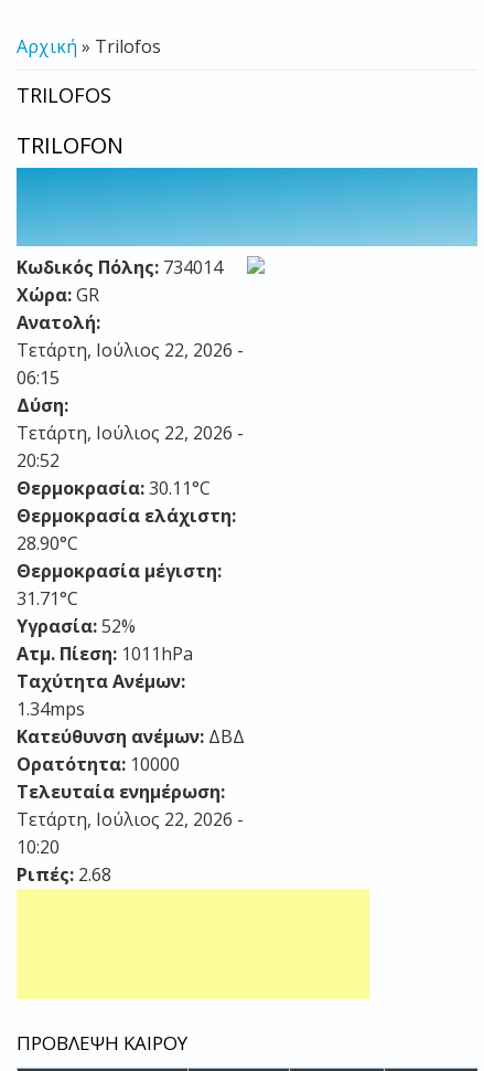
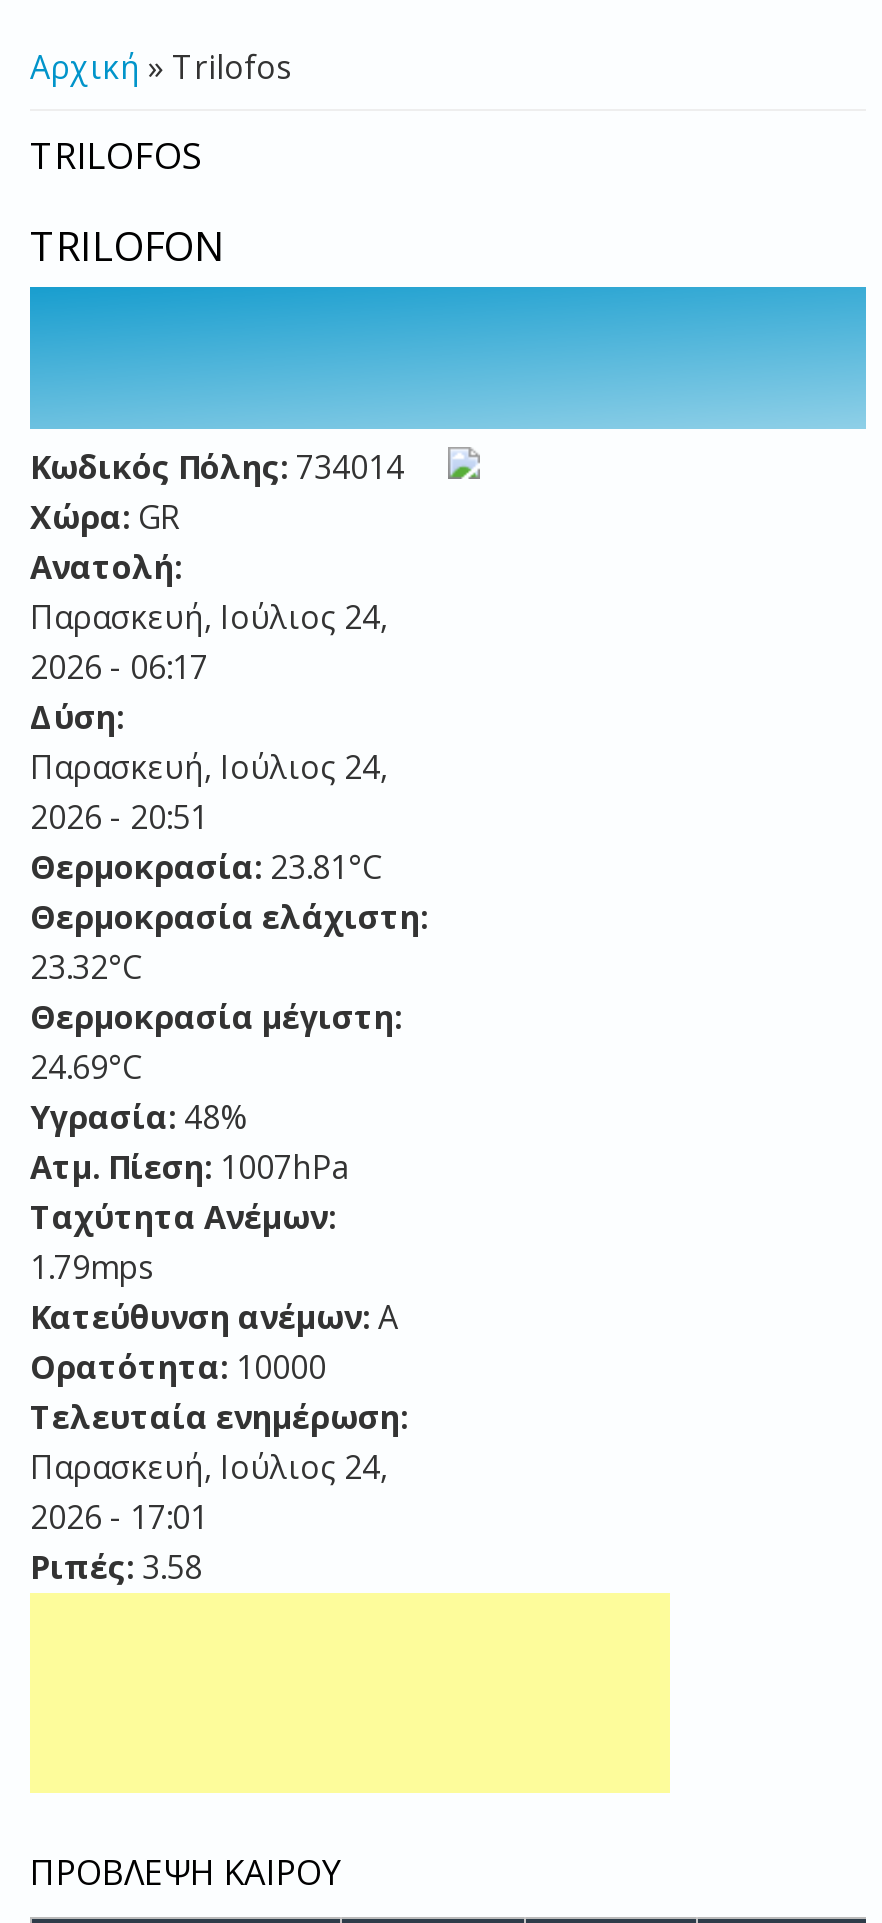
- Τετάρτη, Ιούλιος 22, 2026 -
- 06:15
+ Παρασκευή, Ιούλιος 24,
+ 2026 - 06:17

- Τετάρτη, Ιούλιος 22, 2026 -
- 20:52
- Θερμοκρασία: 30.11°C
+ Παρασκευή, Ιούλιος 24,
+ 2026 - 20:51
+ Θερμοκρασία: 23.81°C

- 28.90°C
+ 23.32°C

- 31.71°C
- Υγρασία: 52%
- Ατμ. Πίεση: 1011hPa
+ 24.69°C
+ Υγρασία: 48%
+ Ατμ. Πίεση: 1007hPa

- 1.34mps
- Κατεύθυνση ανέμων: ΔΒΔ
+ 1.79mps
+ Κατεύθυνση ανέμων: Α

- Τετάρτη, Ιούλιος 22, 2026 -
- 10:20
- Ριπές: 2.68
+ Παρασκευή, Ιούλιος 24,
+ 2026 - 17:01
+ Ριπές: 3.58
